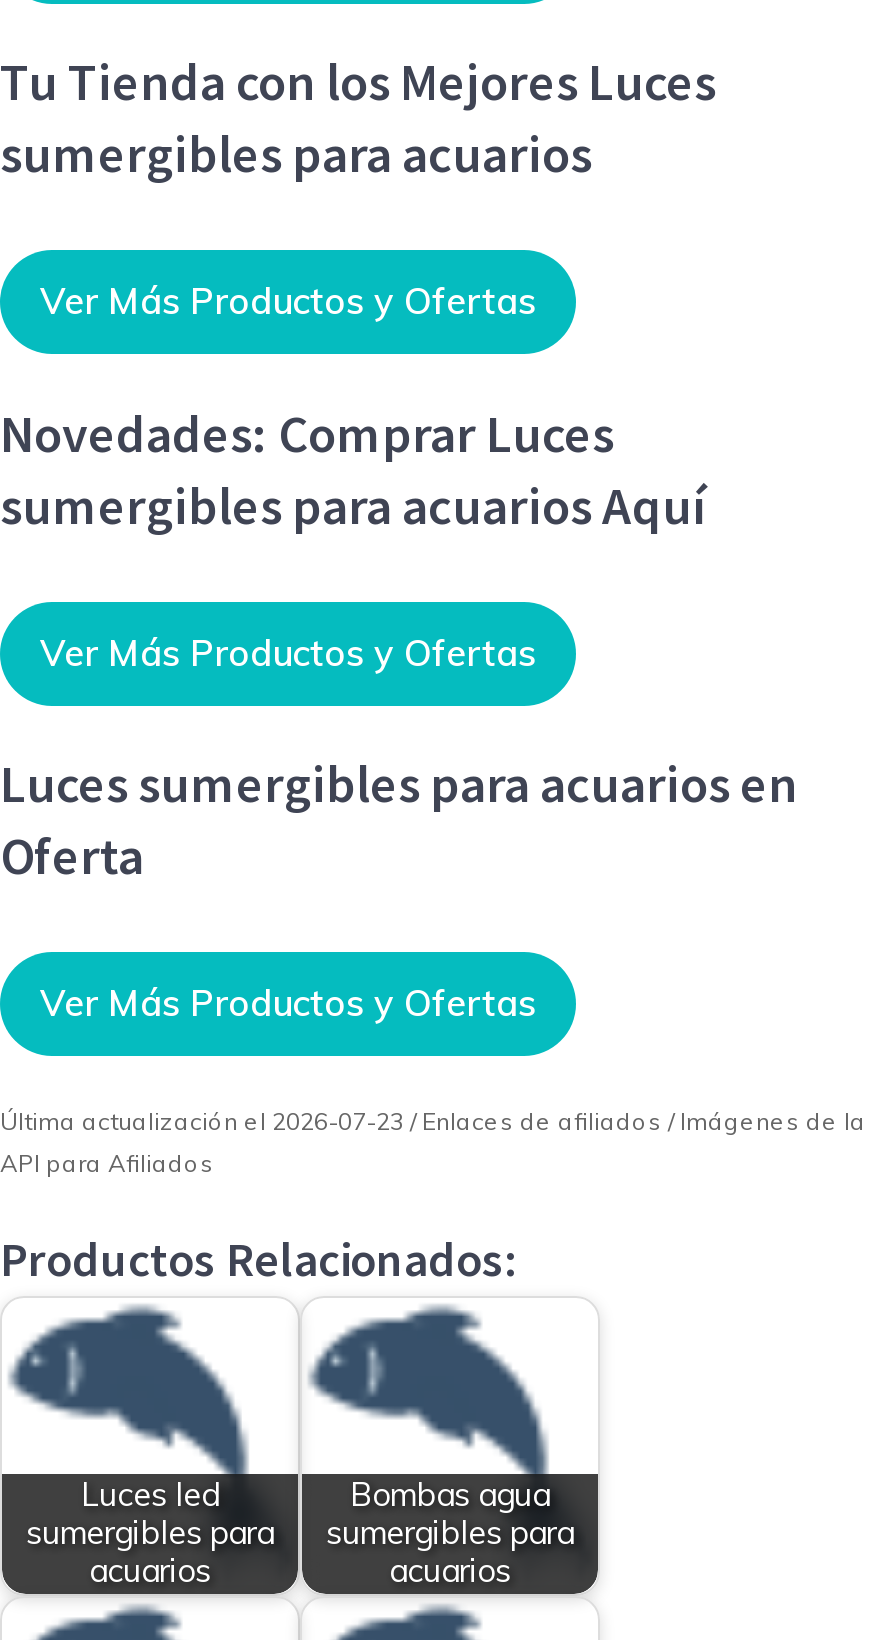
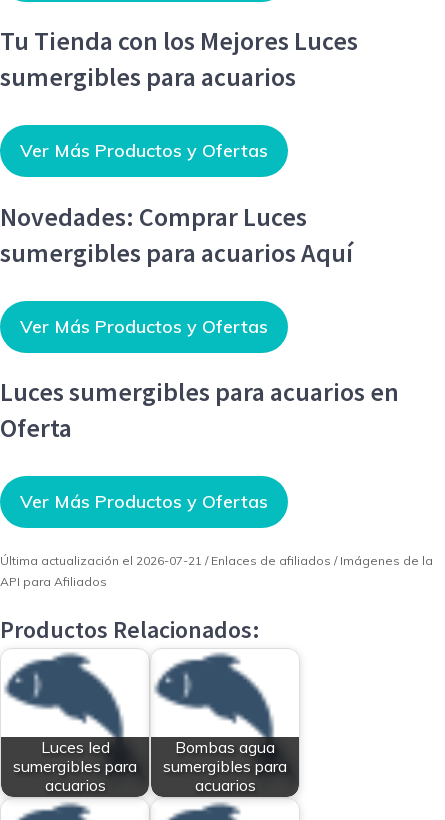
- Última actualización el 2026-07-23 / Enlaces de afiliados / Imágenes de la
+ Última actualización el 2026-07-21 / Enlaces de afiliados / Imágenes de la
